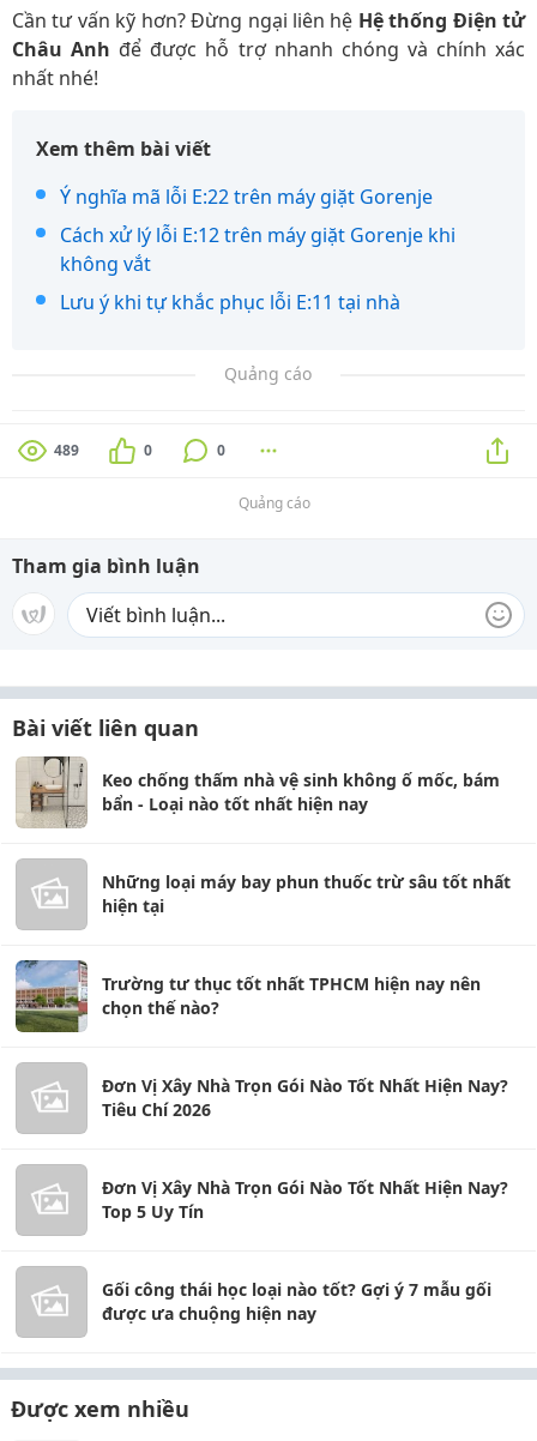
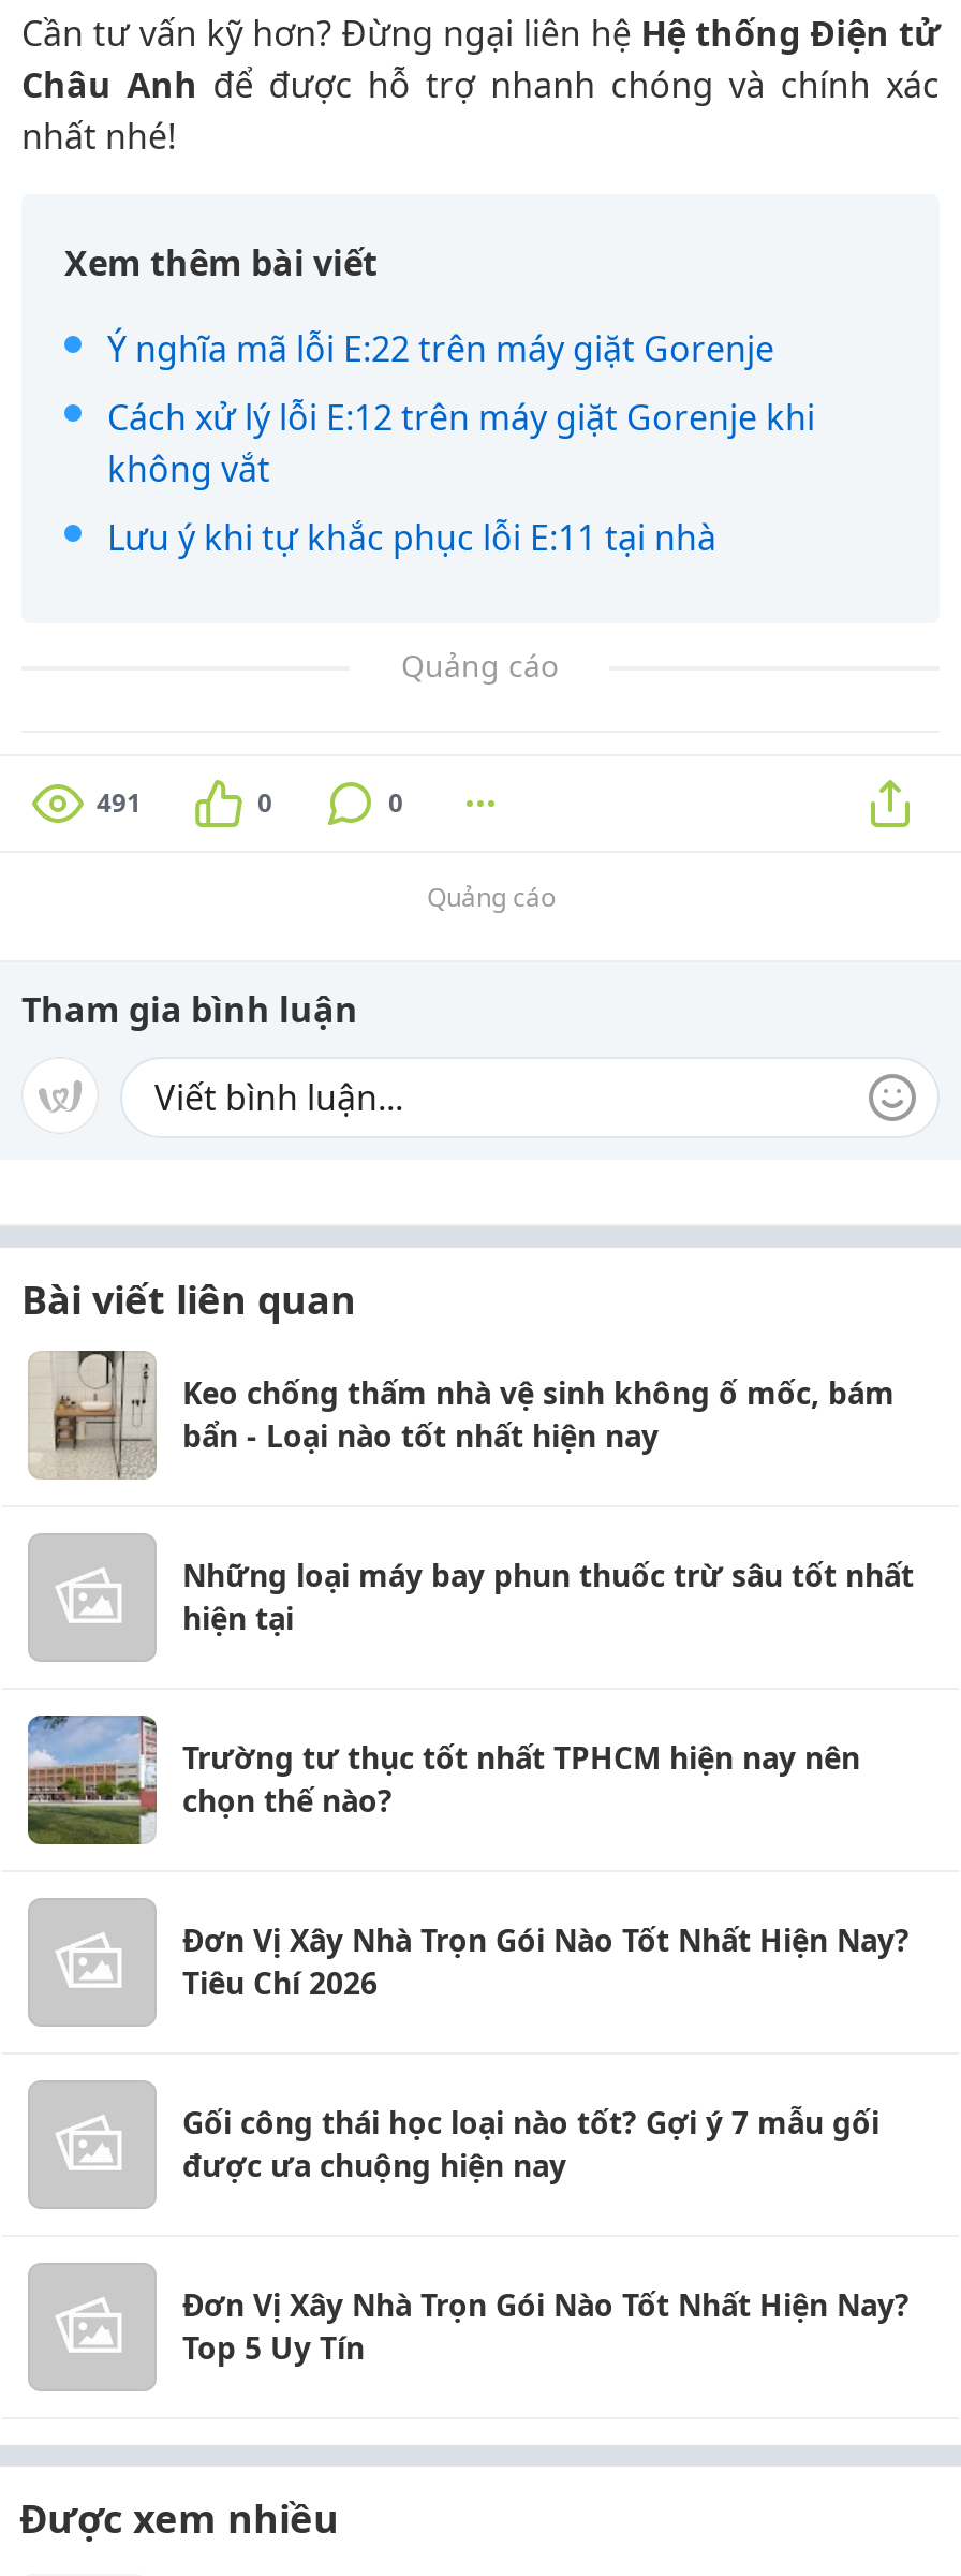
- 489
+ 491

moved down: Đơn Vị Xây Nhà Trọn Gói Nào Tốt Nhất Hiện Nay? | Top 5 Uy Tín

moved up: Gối công thái học loại nào tốt? Gợi ý 7 mẫu gối | được ưa chuộng hiện nay
